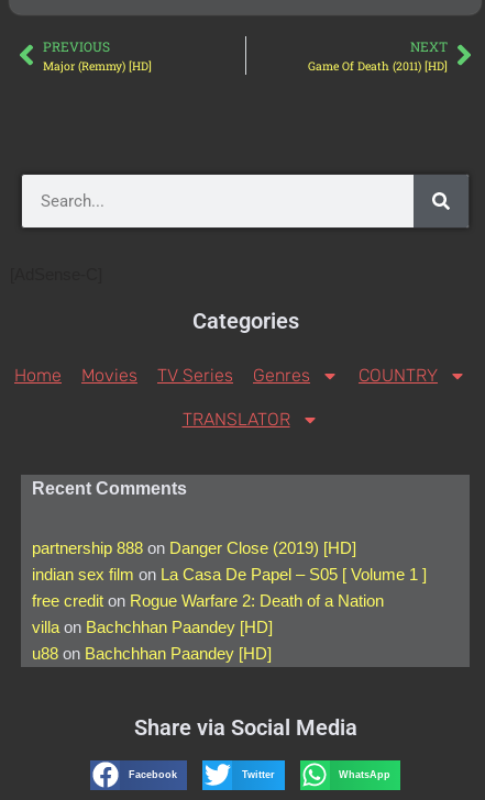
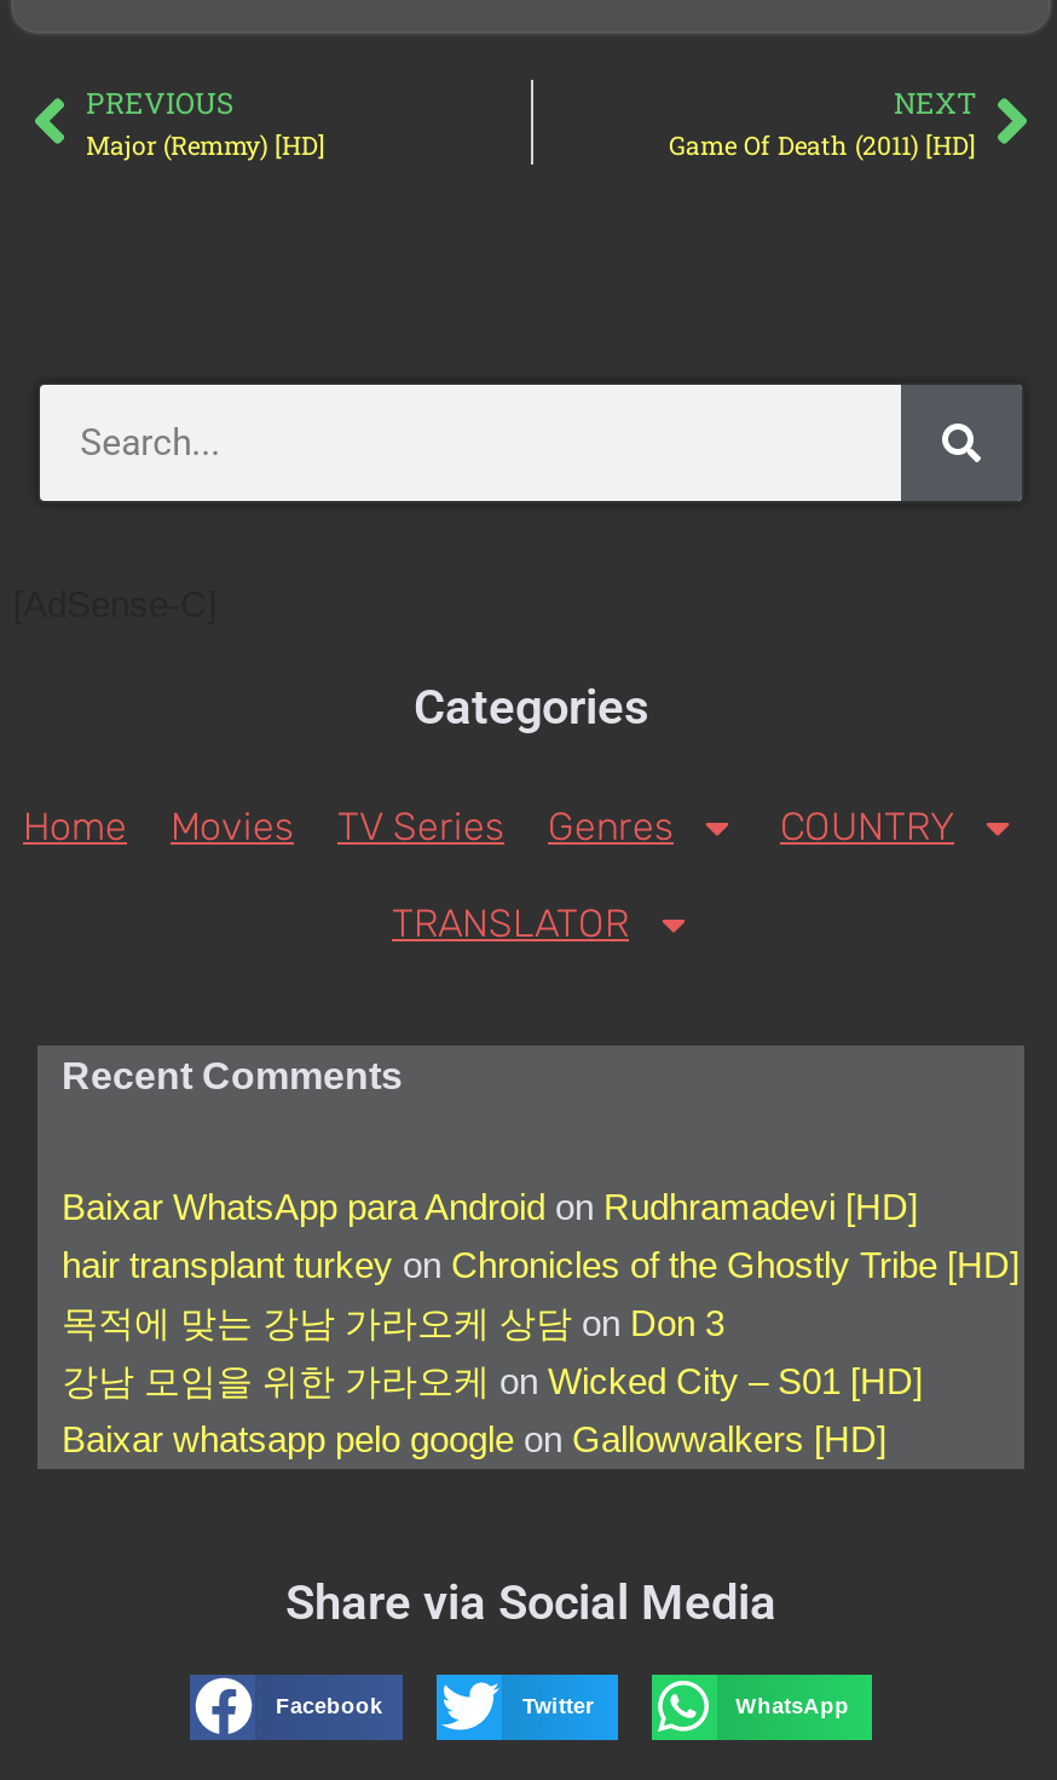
- partnership 888 on Danger Close (2019) [HD]
- indian sex film on La Casa De Papel – S05 [ Volume 1 ]
- free credit on Rogue Warfare 2: Death of a Nation
- villa on Bachchhan Paandey [HD]
- u88 on Bachchhan Paandey [HD]
+ Baixar WhatsApp para Android on Rudhramadevi [HD]
+ hair transplant turkey on Chronicles of the Ghostly Tribe [HD]
+ 목적에 맞는 강남 가라오케 상담 on Don 3
+ 강남 모임을 위한 가라오케 on Wicked City – S01 [HD]
+ Baixar whatsapp pelo google on Gallowwalkers [HD]
